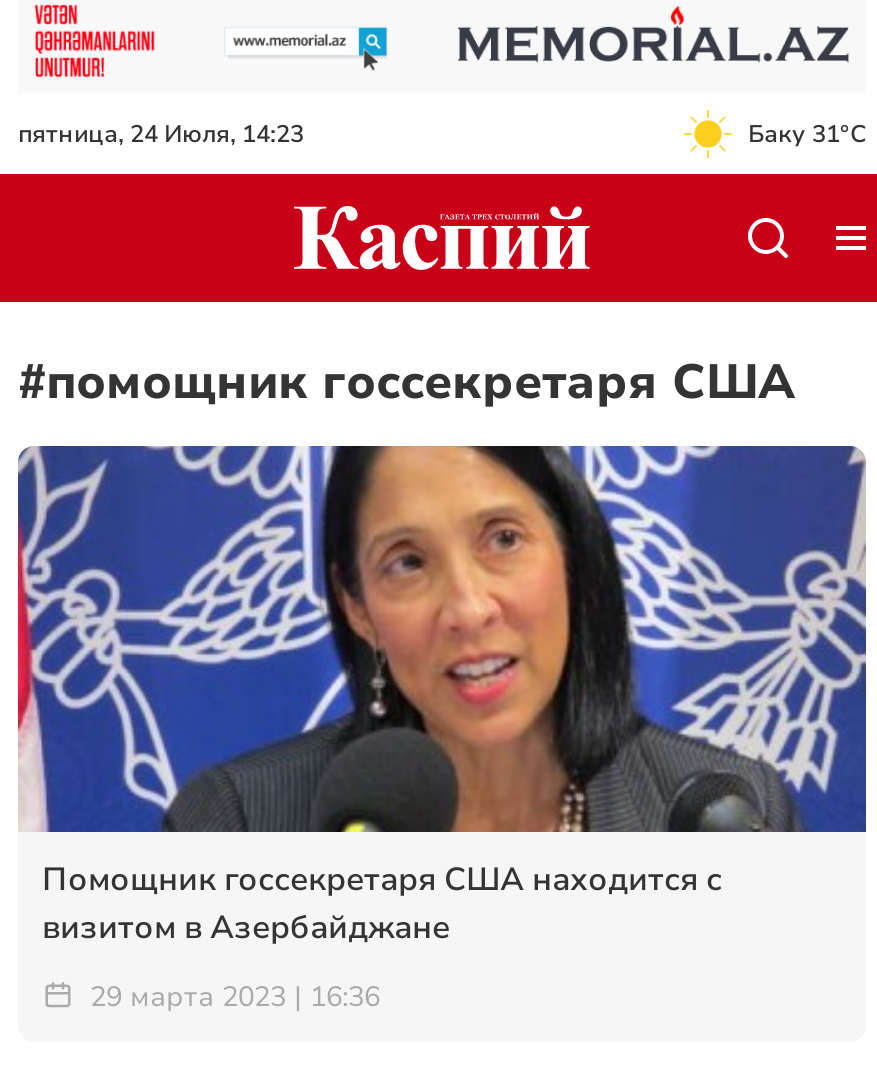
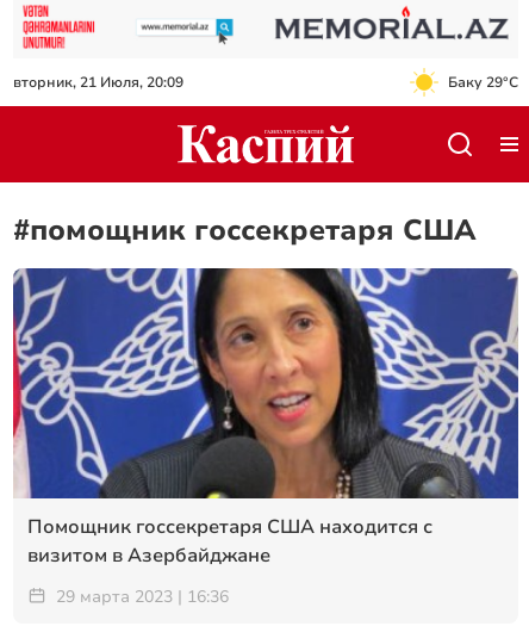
- пятница, 24 Июля, 14:23
+ вторник, 21 Июля, 20:09

- Баку 31°C
+ Баку 29°C
